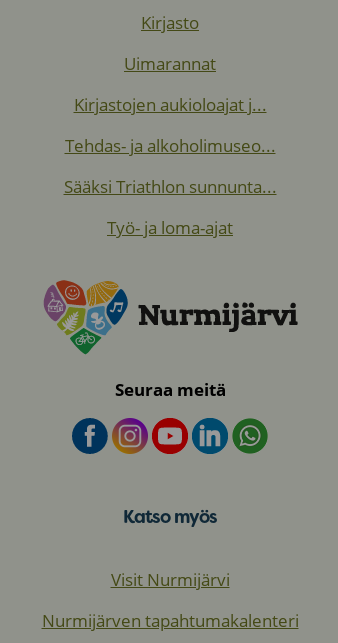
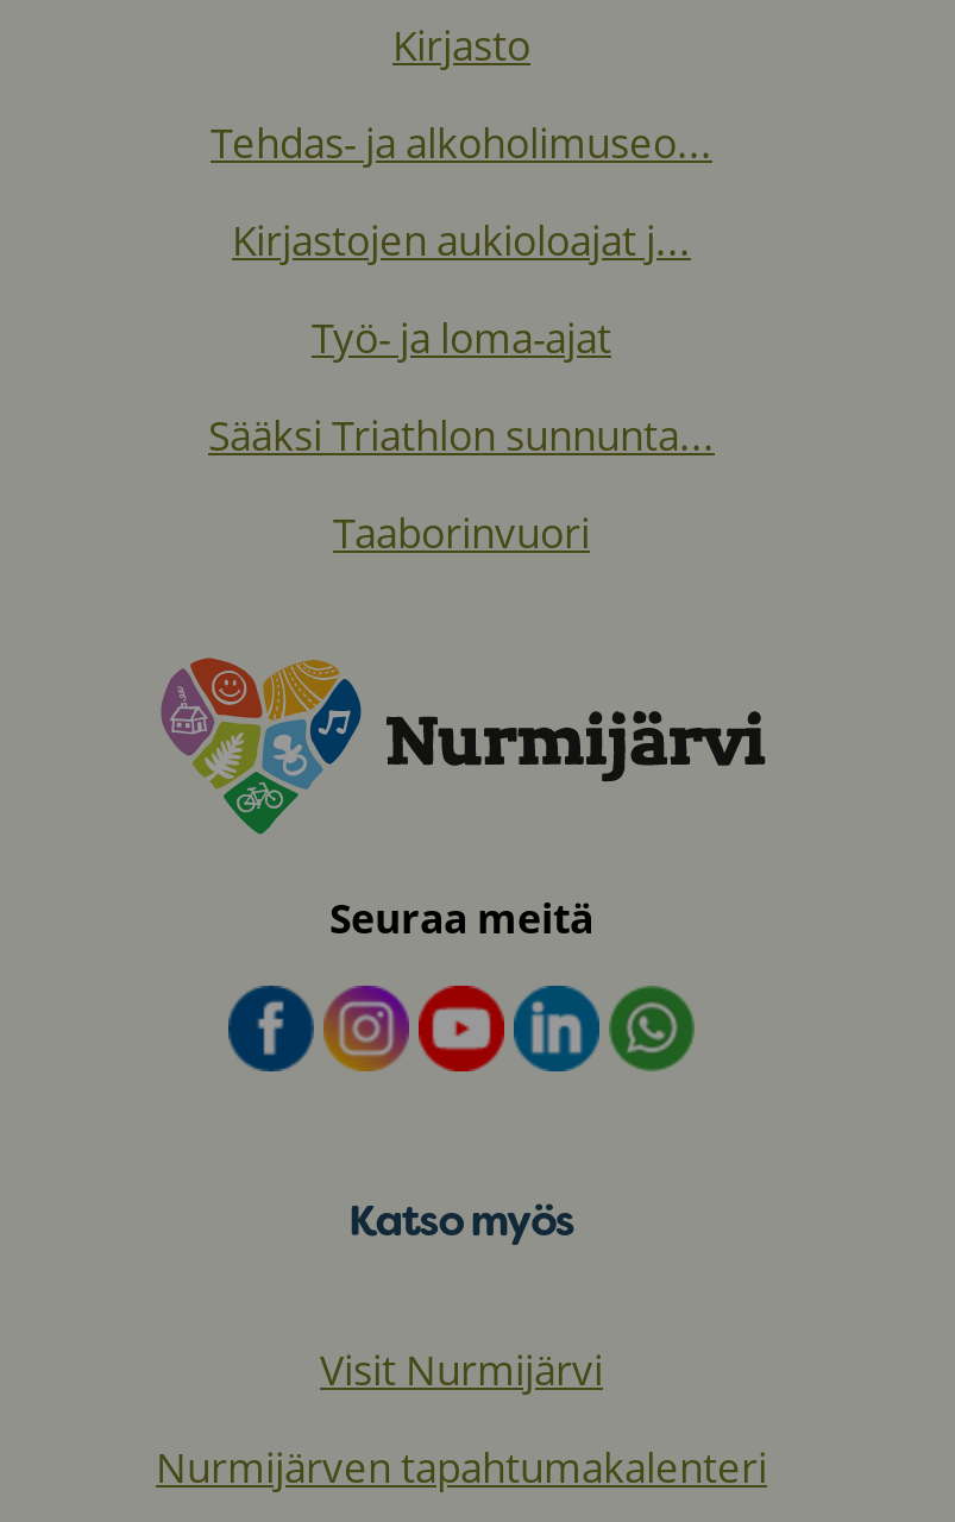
- Uimarannat

moved up: Tehdas- ja alkoholimuseo...

+ Taaborinvuori

moved up: Työ- ja loma-ajat
